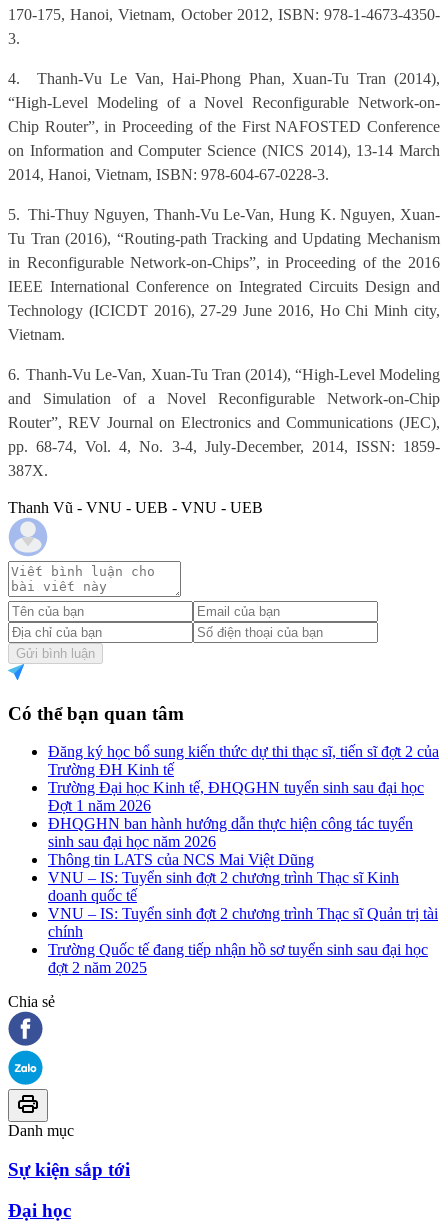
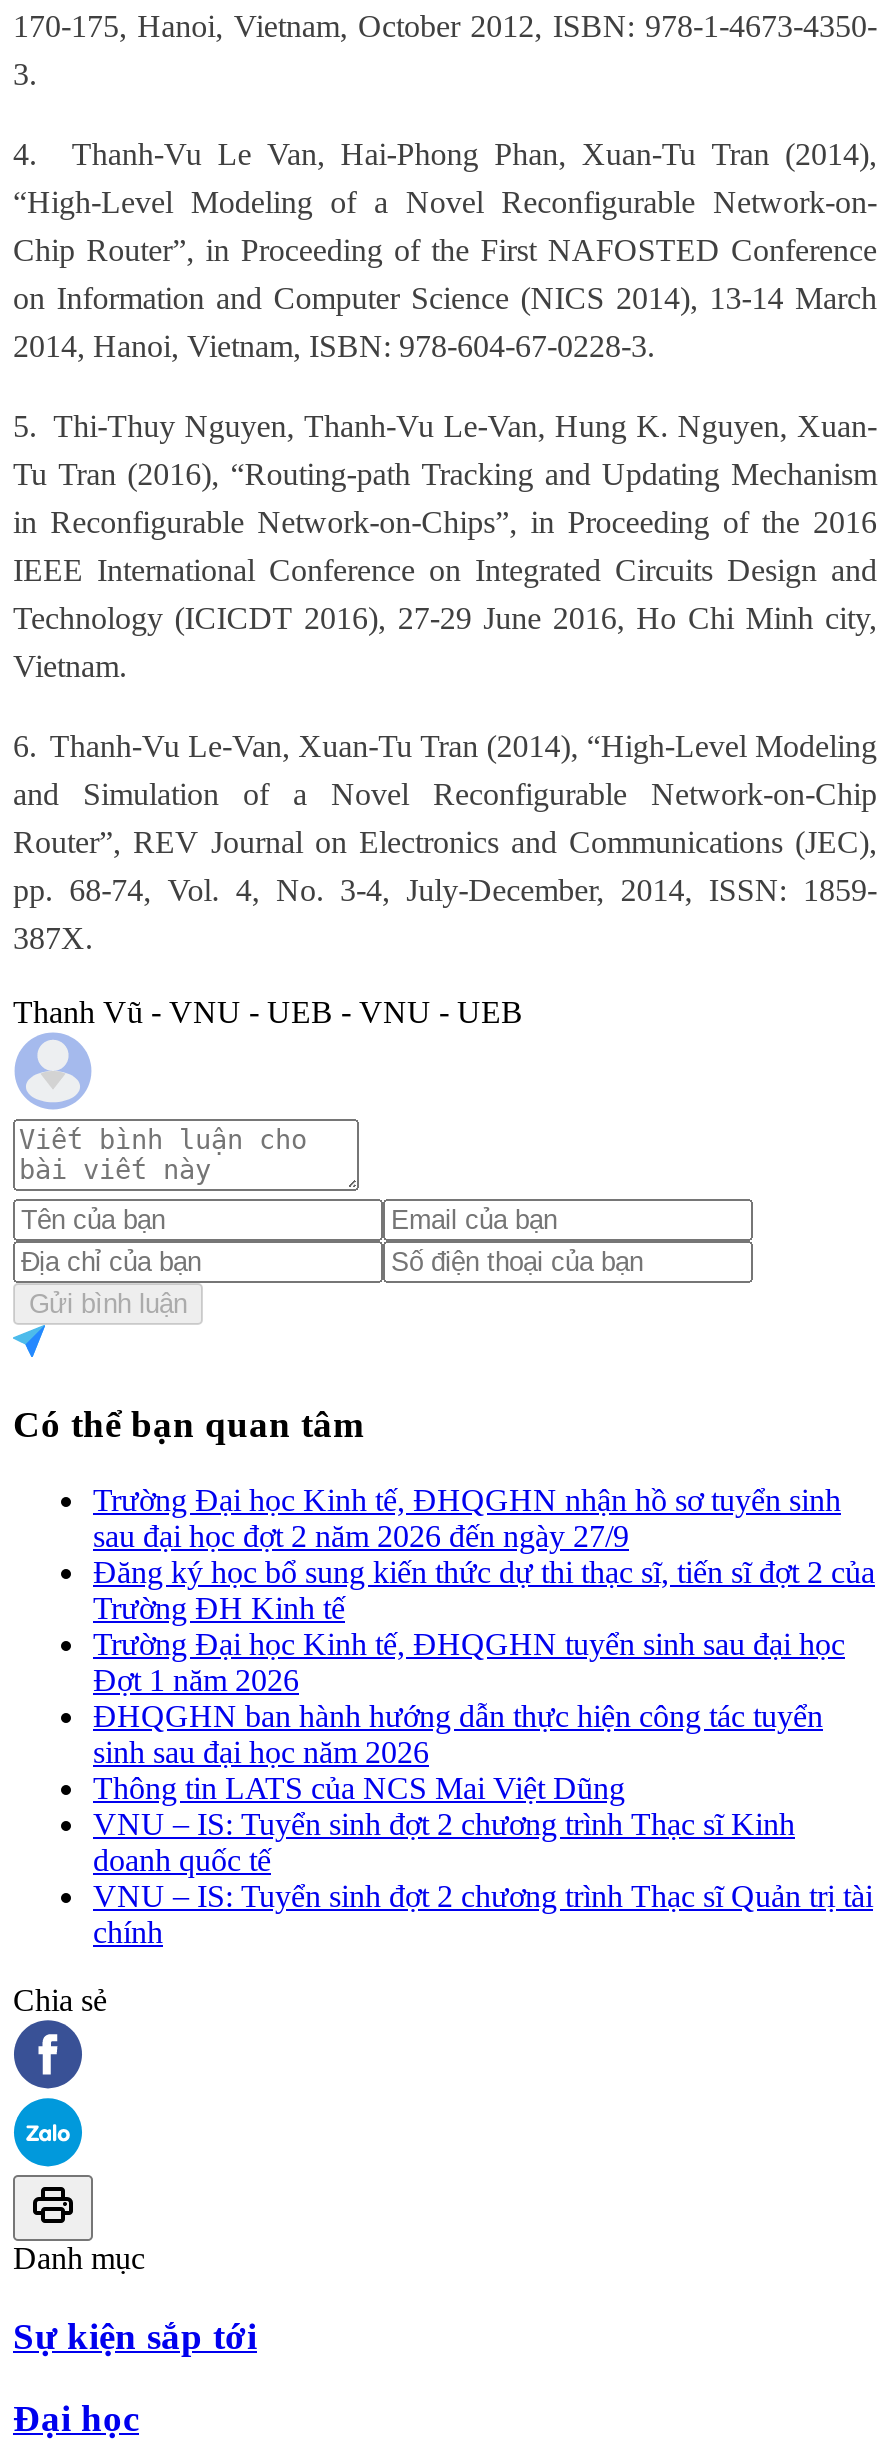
+ Trường Đại học Kinh tế, ĐHQGHN nhận hồ sơ tuyển sinh
+ sau đại học đợt 2 năm 2026 đến ngày 27/9

moved down: Đăng ký học bổ sung kiến thức dự thi thạc sĩ, tiến sĩ đợt 2 của | Trường ĐH Kinh tế | Trường Đại học Kinh tế, ĐHQGHN tuyển sinh sau đại học | ... | VNU – IS: Tuyển sinh đợt 2 chương trình Thạc sĩ Quản trị tài | chính

- Trường Quốc tế đang tiếp nhận hồ sơ tuyển sinh sau đại học
- đợt 2 năm 2025
